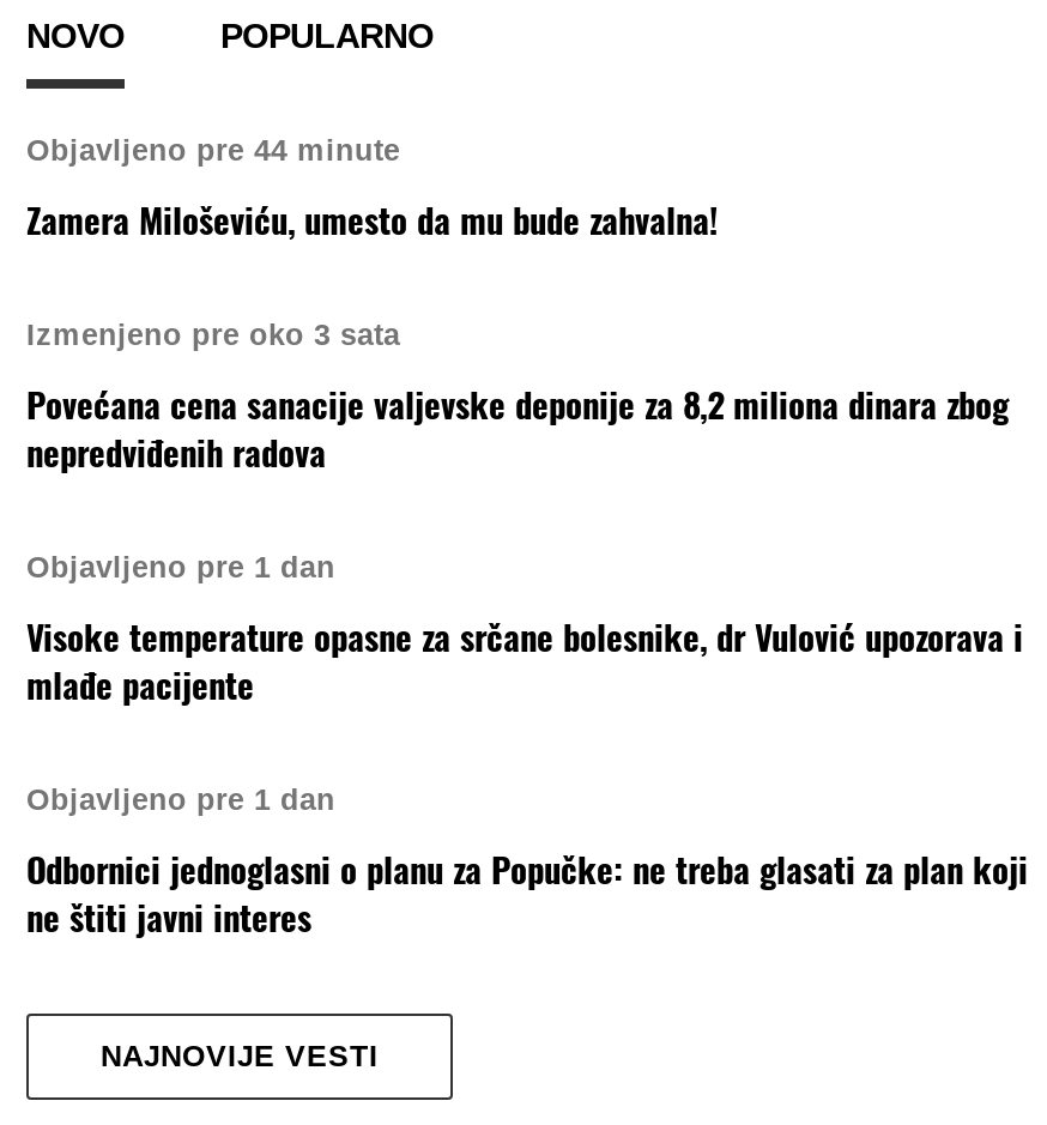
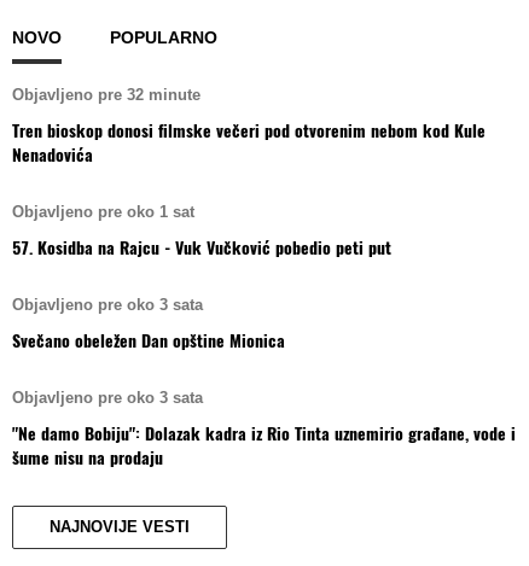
- Objavljeno pre 44 minute
+ Objavljeno pre 32 minute

- Zamera Miloševiću, umesto da mu bude zahvalna!
+ Tren bioskop donosi filmske večeri pod otvorenim nebom kod Kule
+ Nenadovića

- Izmenjeno pre oko 3 sata
+ Objavljeno pre oko 1 sat

- Povećana cena sanacije valjevske deponije za 8,2 miliona dinara zbog
- nepredviđenih radova
+ 57. Kosidba na Rajcu - Vuk Vučković pobedio peti put

- Objavljeno pre 1 dan
+ Objavljeno pre oko 3 sata

- Visoke temperature opasne za srčane bolesnike, dr Vulović upozorava i
- mlađe pacijente
+ Svečano obeležen Dan opštine Mionica

- Objavljeno pre 1 dan
+ Objavljeno pre oko 3 sata

- Odbornici jednoglasni o planu za Popučke: ne treba glasati za plan koji
- ne štiti javni interes
+ "Ne damo Bobiju": Dolazak kadra iz Rio Tinta uznemirio građane, vode i
+ šume nisu na prodaju
